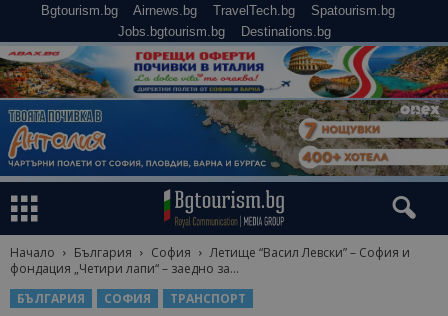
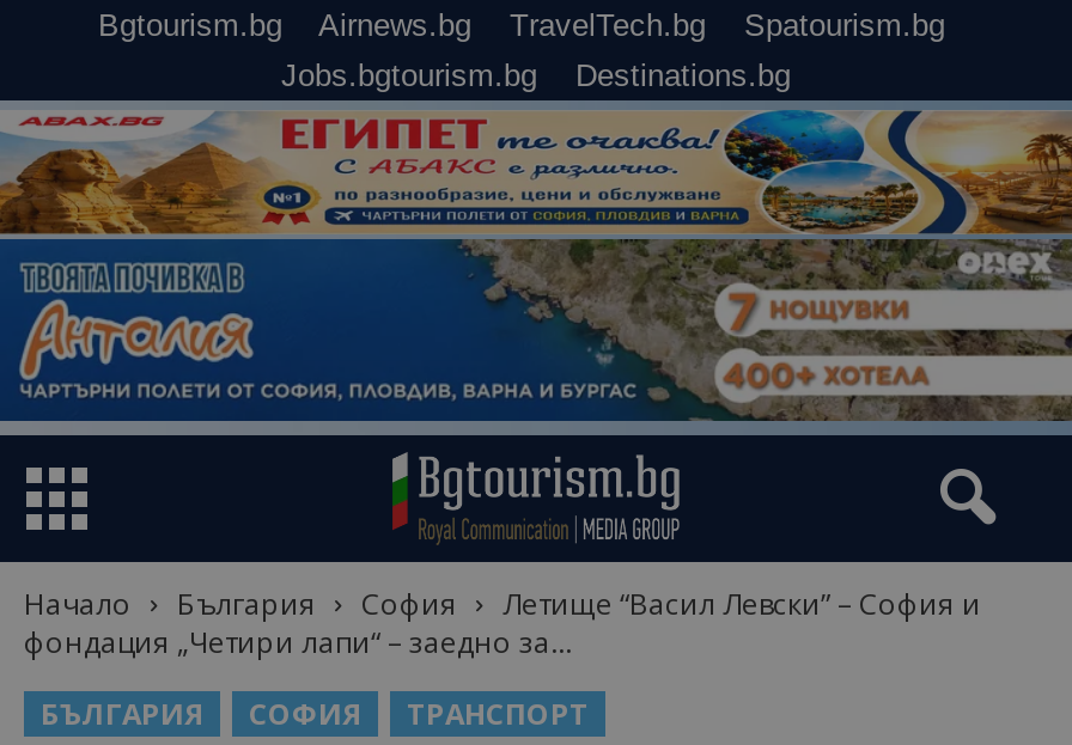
- [image]
+ [image]
